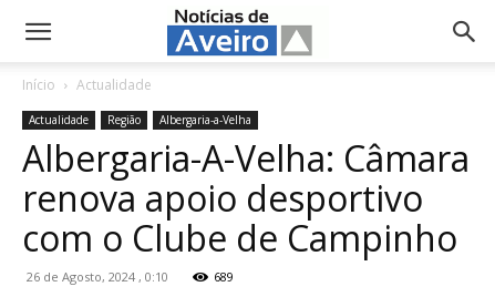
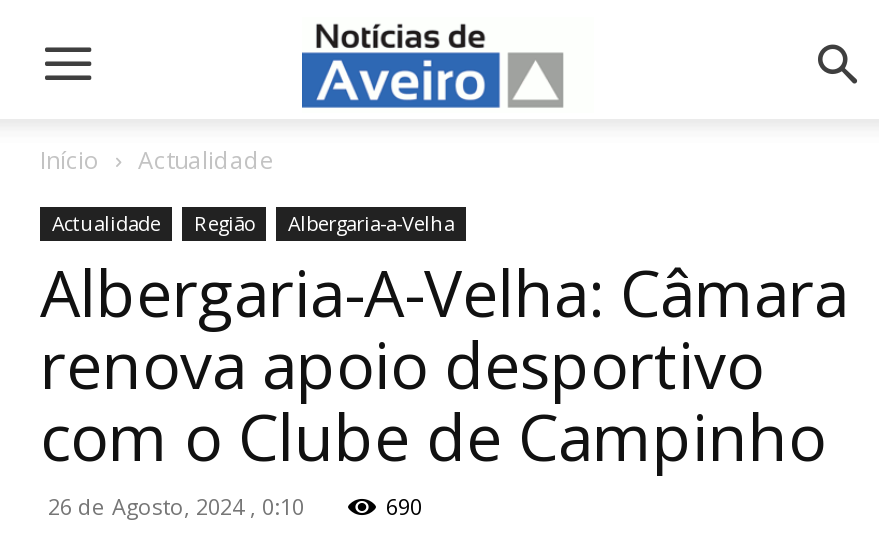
- 689
+ 690
